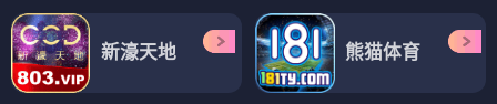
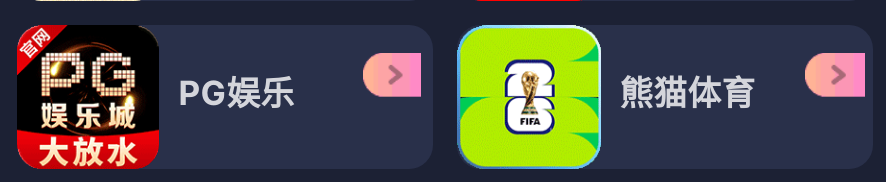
- [image]
- 新濠天地
+ [image]
+ PG娱乐

- [image]
+ [image]
